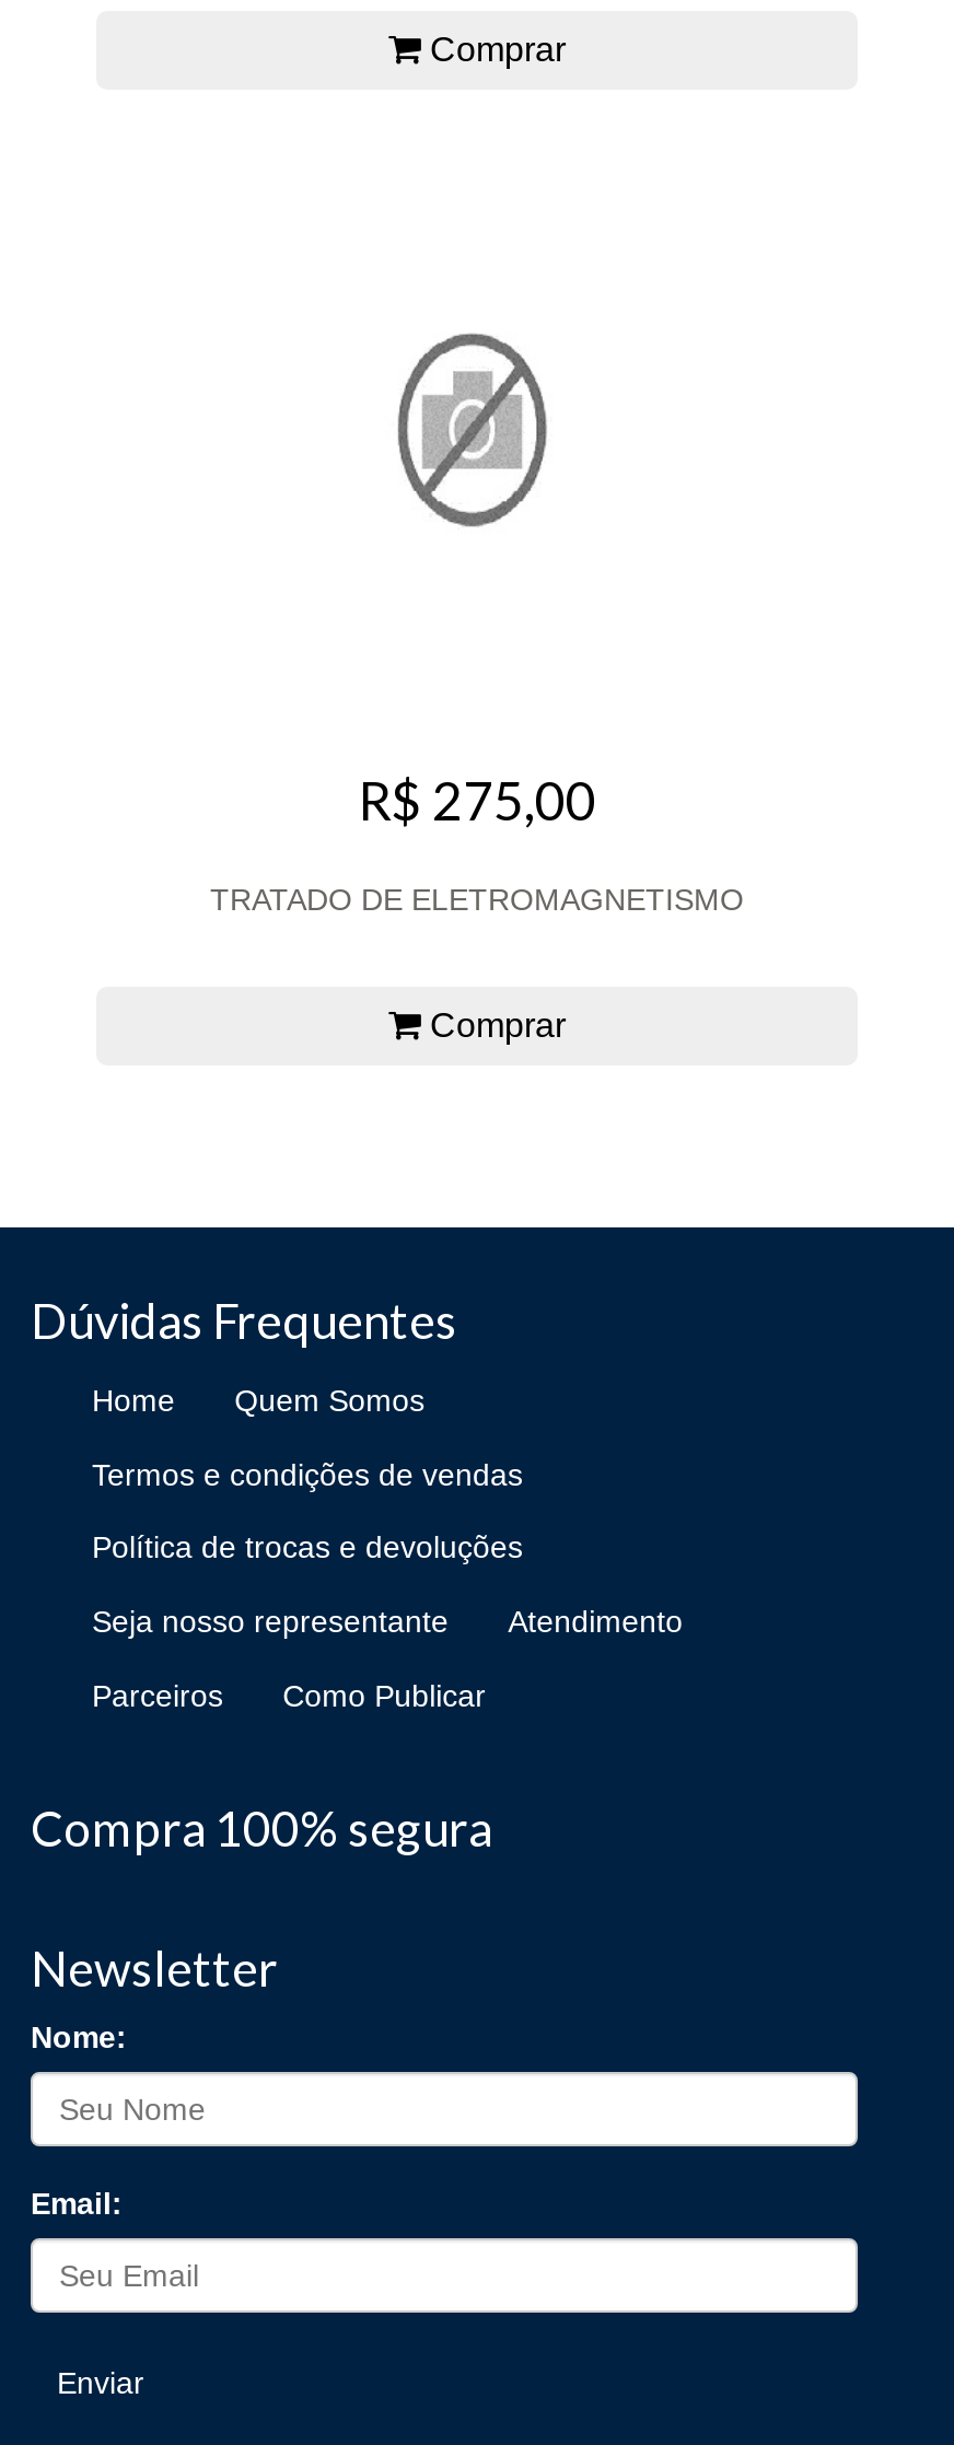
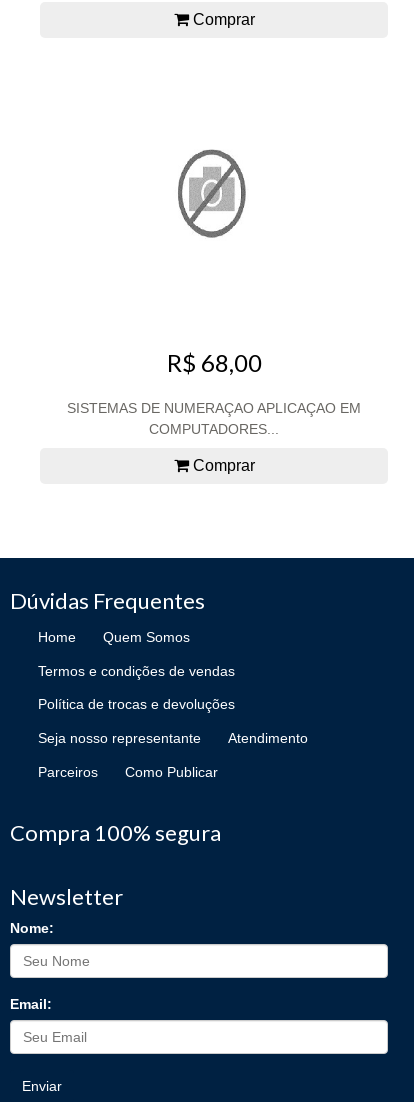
- R$ 275,00
+ R$ 68,00

- TRATADO DE ELETROMAGNETISMO
+ SISTEMAS DE NUMERAÇAO APLICAÇAO EM
+ COMPUTADORES...
